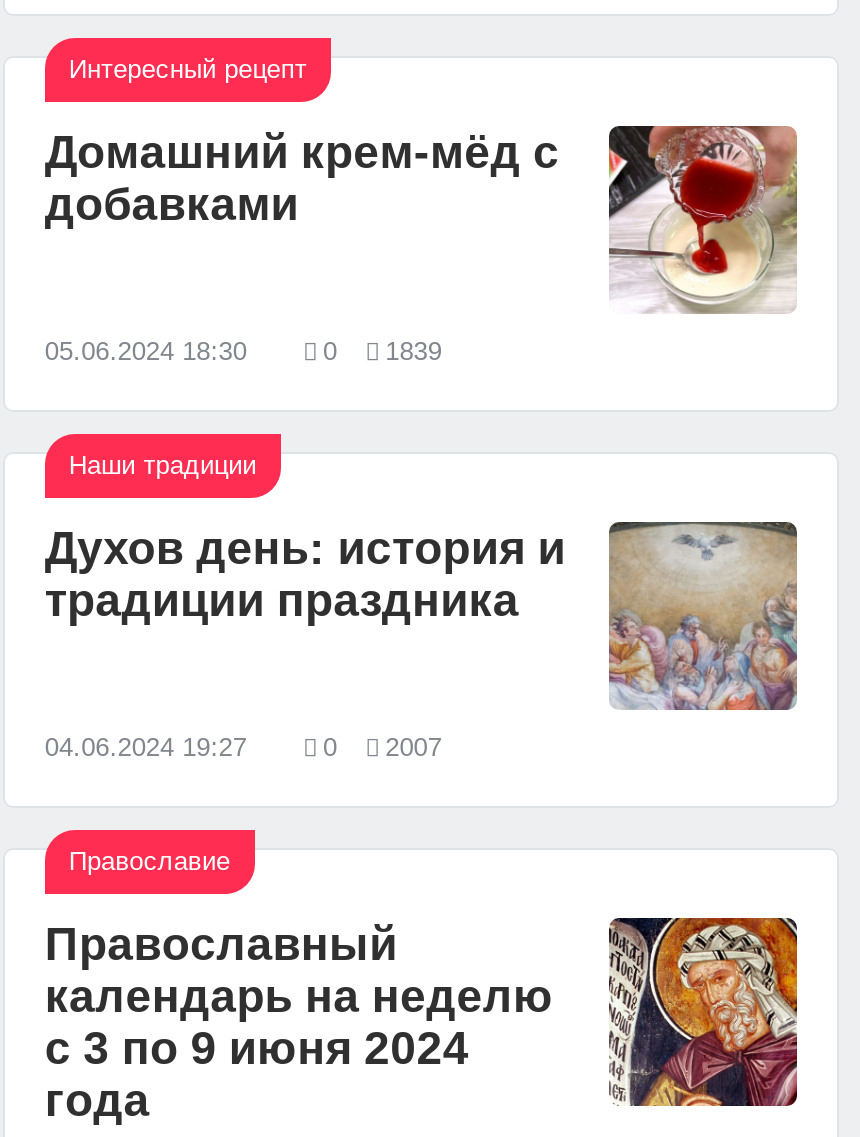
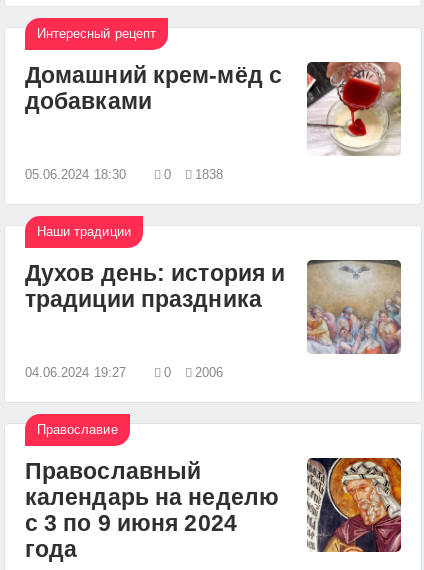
- 0 1839
+ 0 1838

- 0 2007
+ 0 2006
